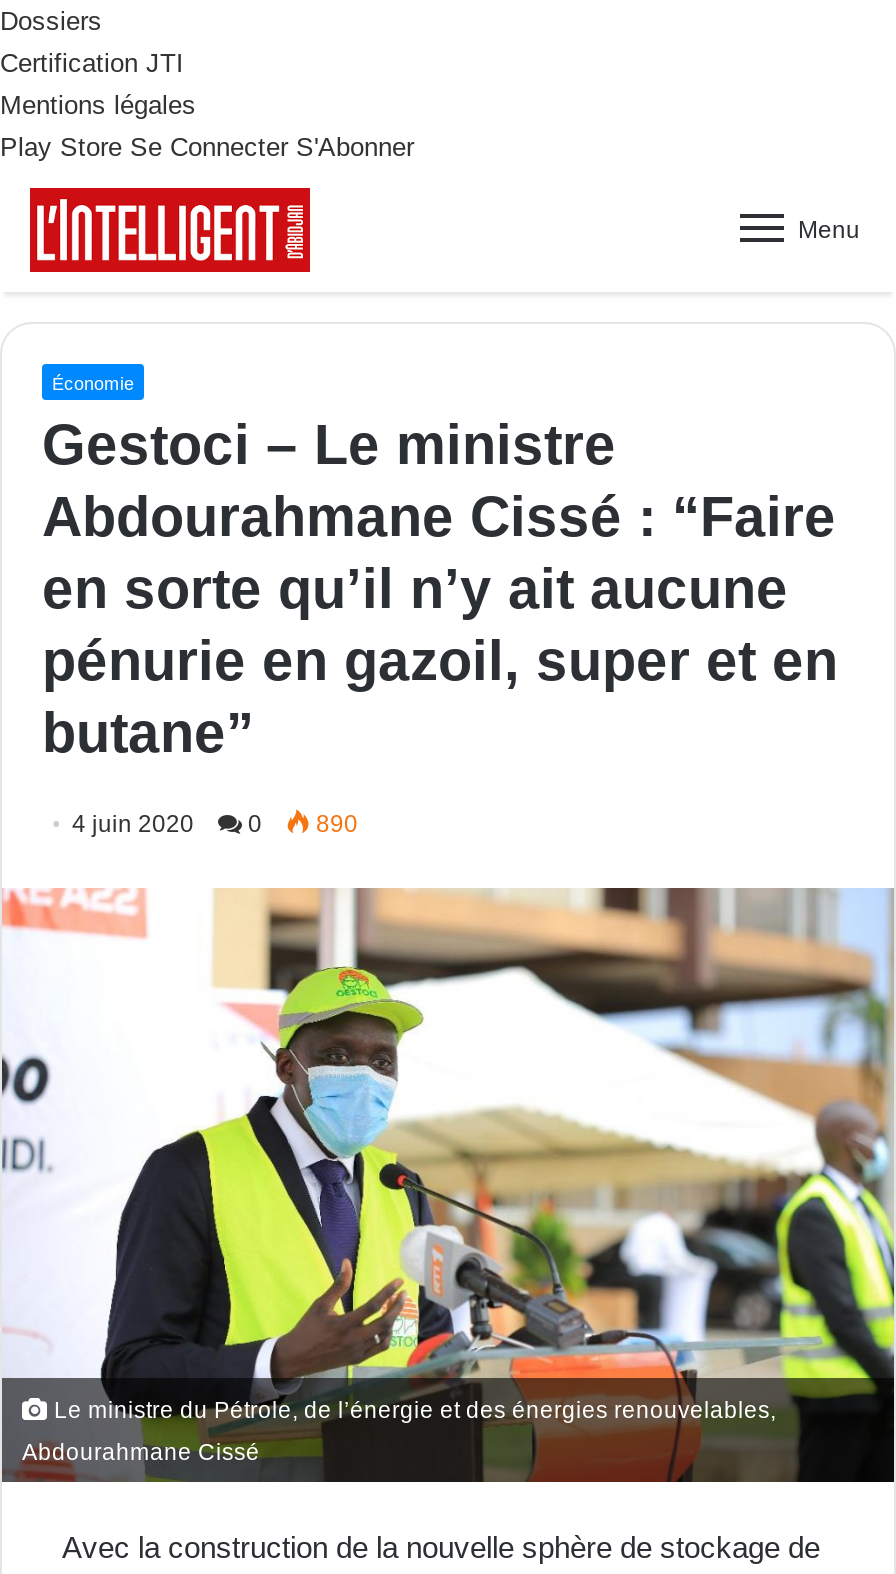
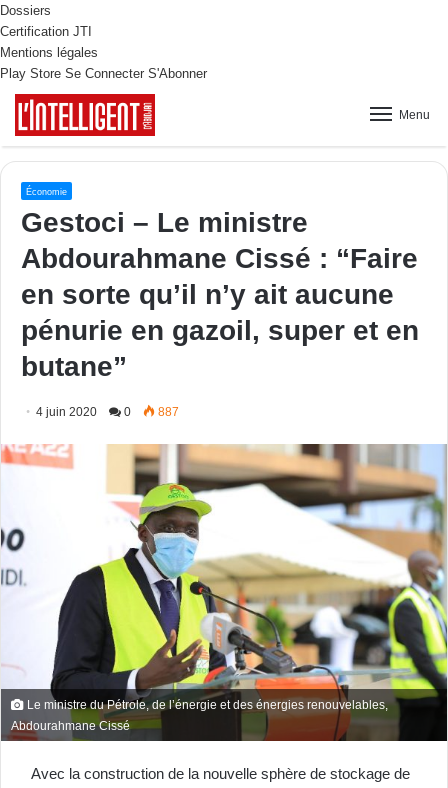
- 4 juin 2020 0 890
+ 4 juin 2020 0 887
